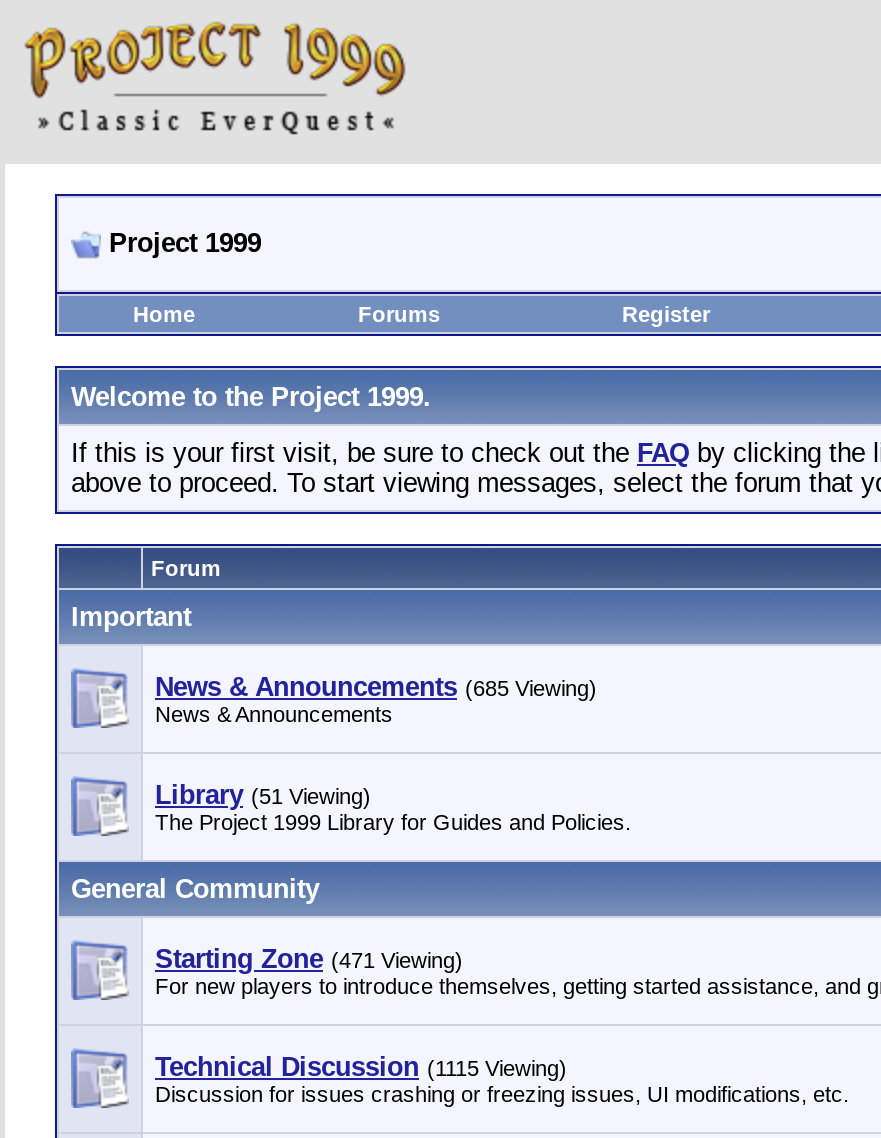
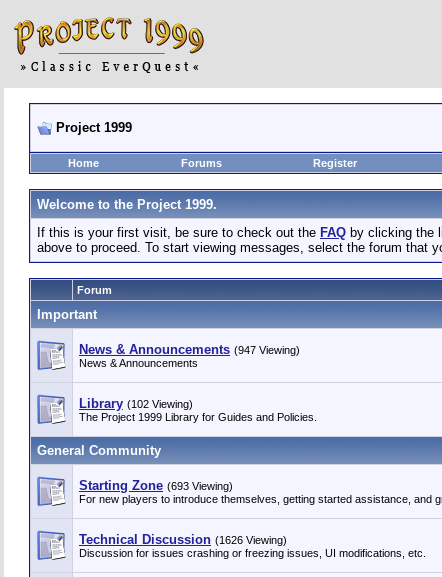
- News & Announcements (685 Viewing)
+ News & Announcements (947 Viewing)

- Library (51 Viewing)
+ Library (102 Viewing)

- Starting Zone (471 Viewing)
+ Starting Zone (693 Viewing)

- Technical Discussion (1115 Viewing)
+ Technical Discussion (1626 Viewing)
